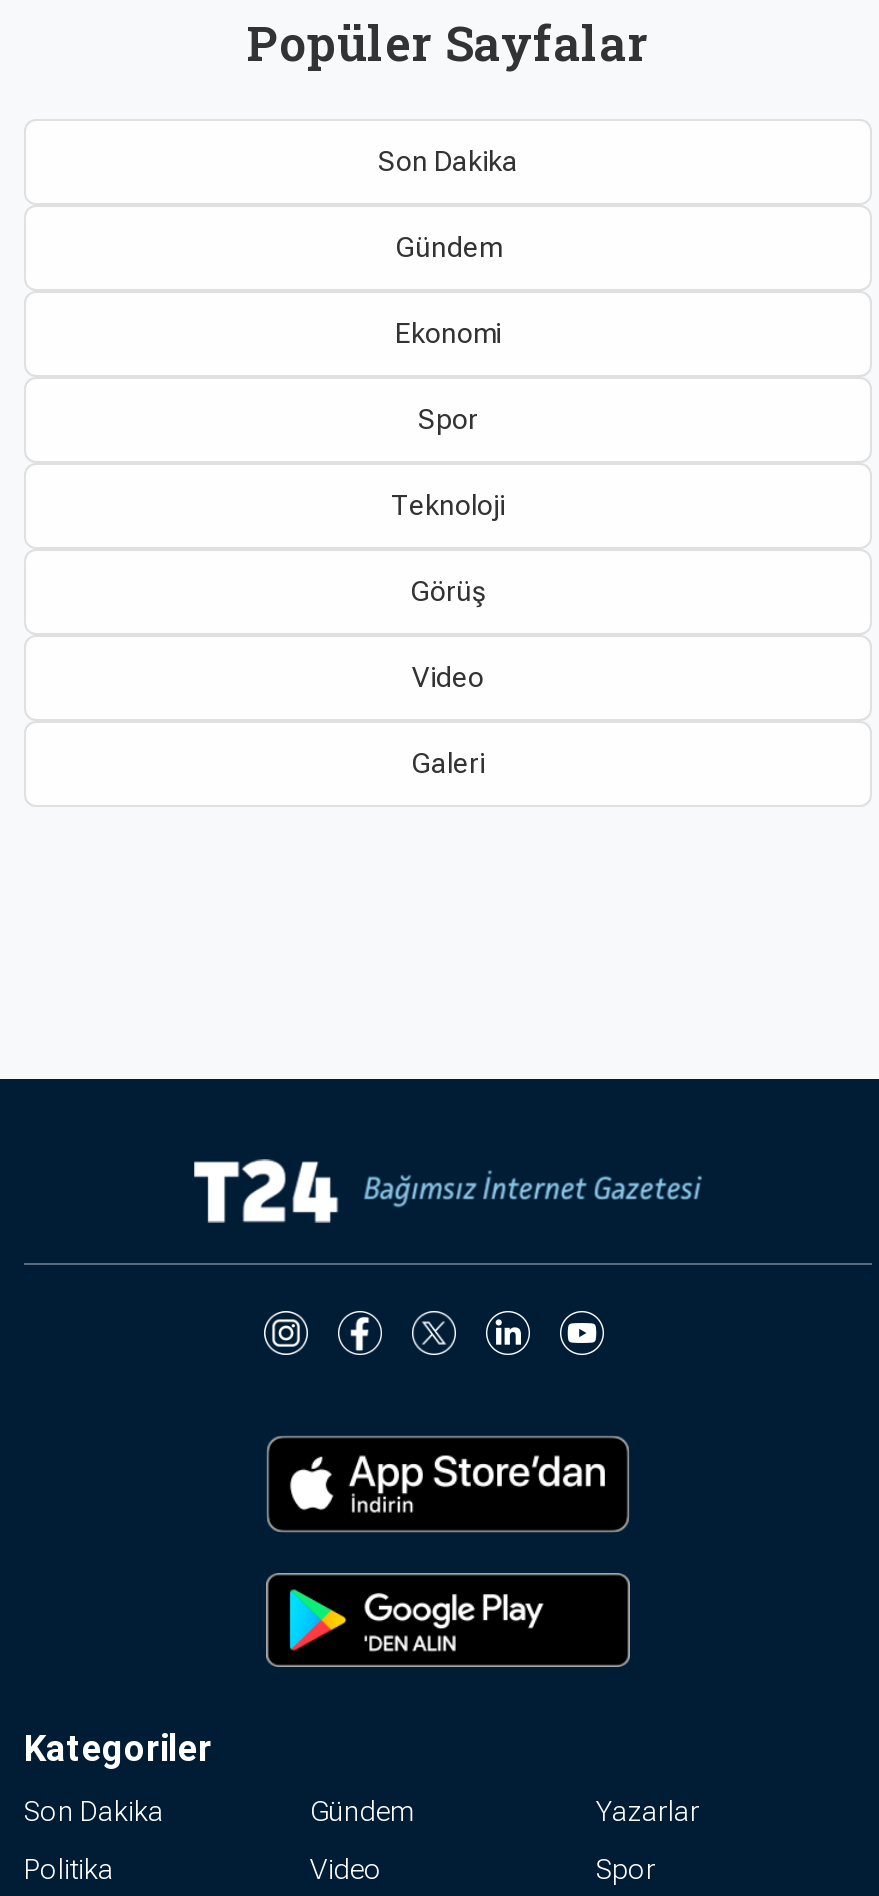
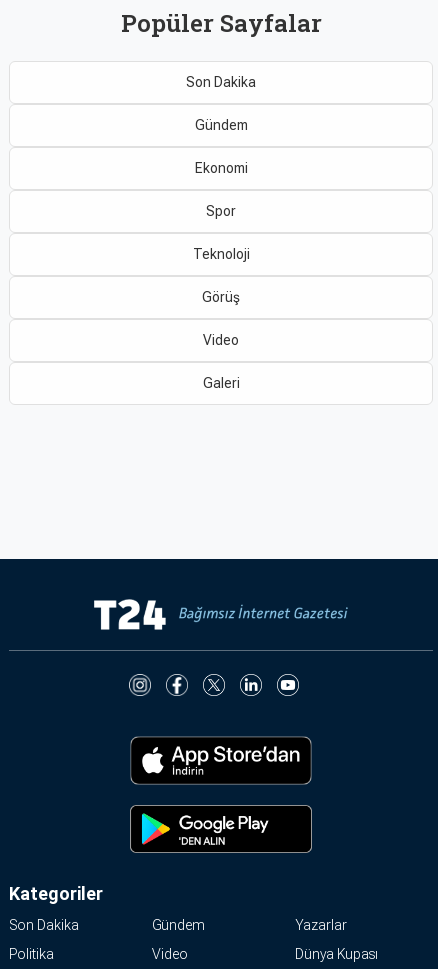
- Spor
+ Dünya Kupası
